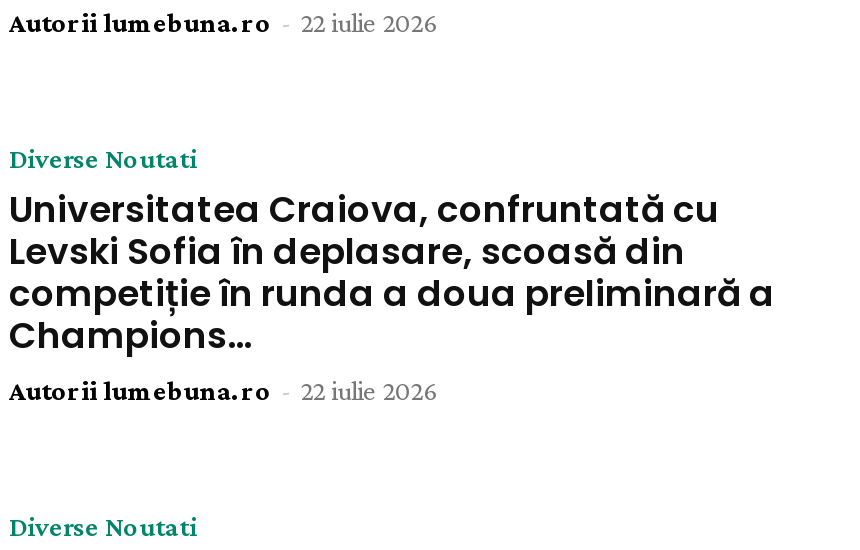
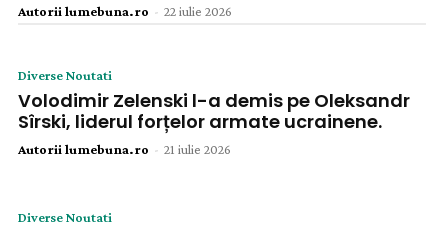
- Universitatea Craiova, confruntată cu
- Levski Sofia în deplasare, scoasă din
- competiție în runda a doua preliminară a
- Champions…
- Autorii lumebuna.ro - 22 iulie 2026
+ Volodimir Zelenski l-a demis pe Oleksandr
+ Sîrski, liderul forțelor armate ucrainene.
+ Autorii lumebuna.ro - 21 iulie 2026
